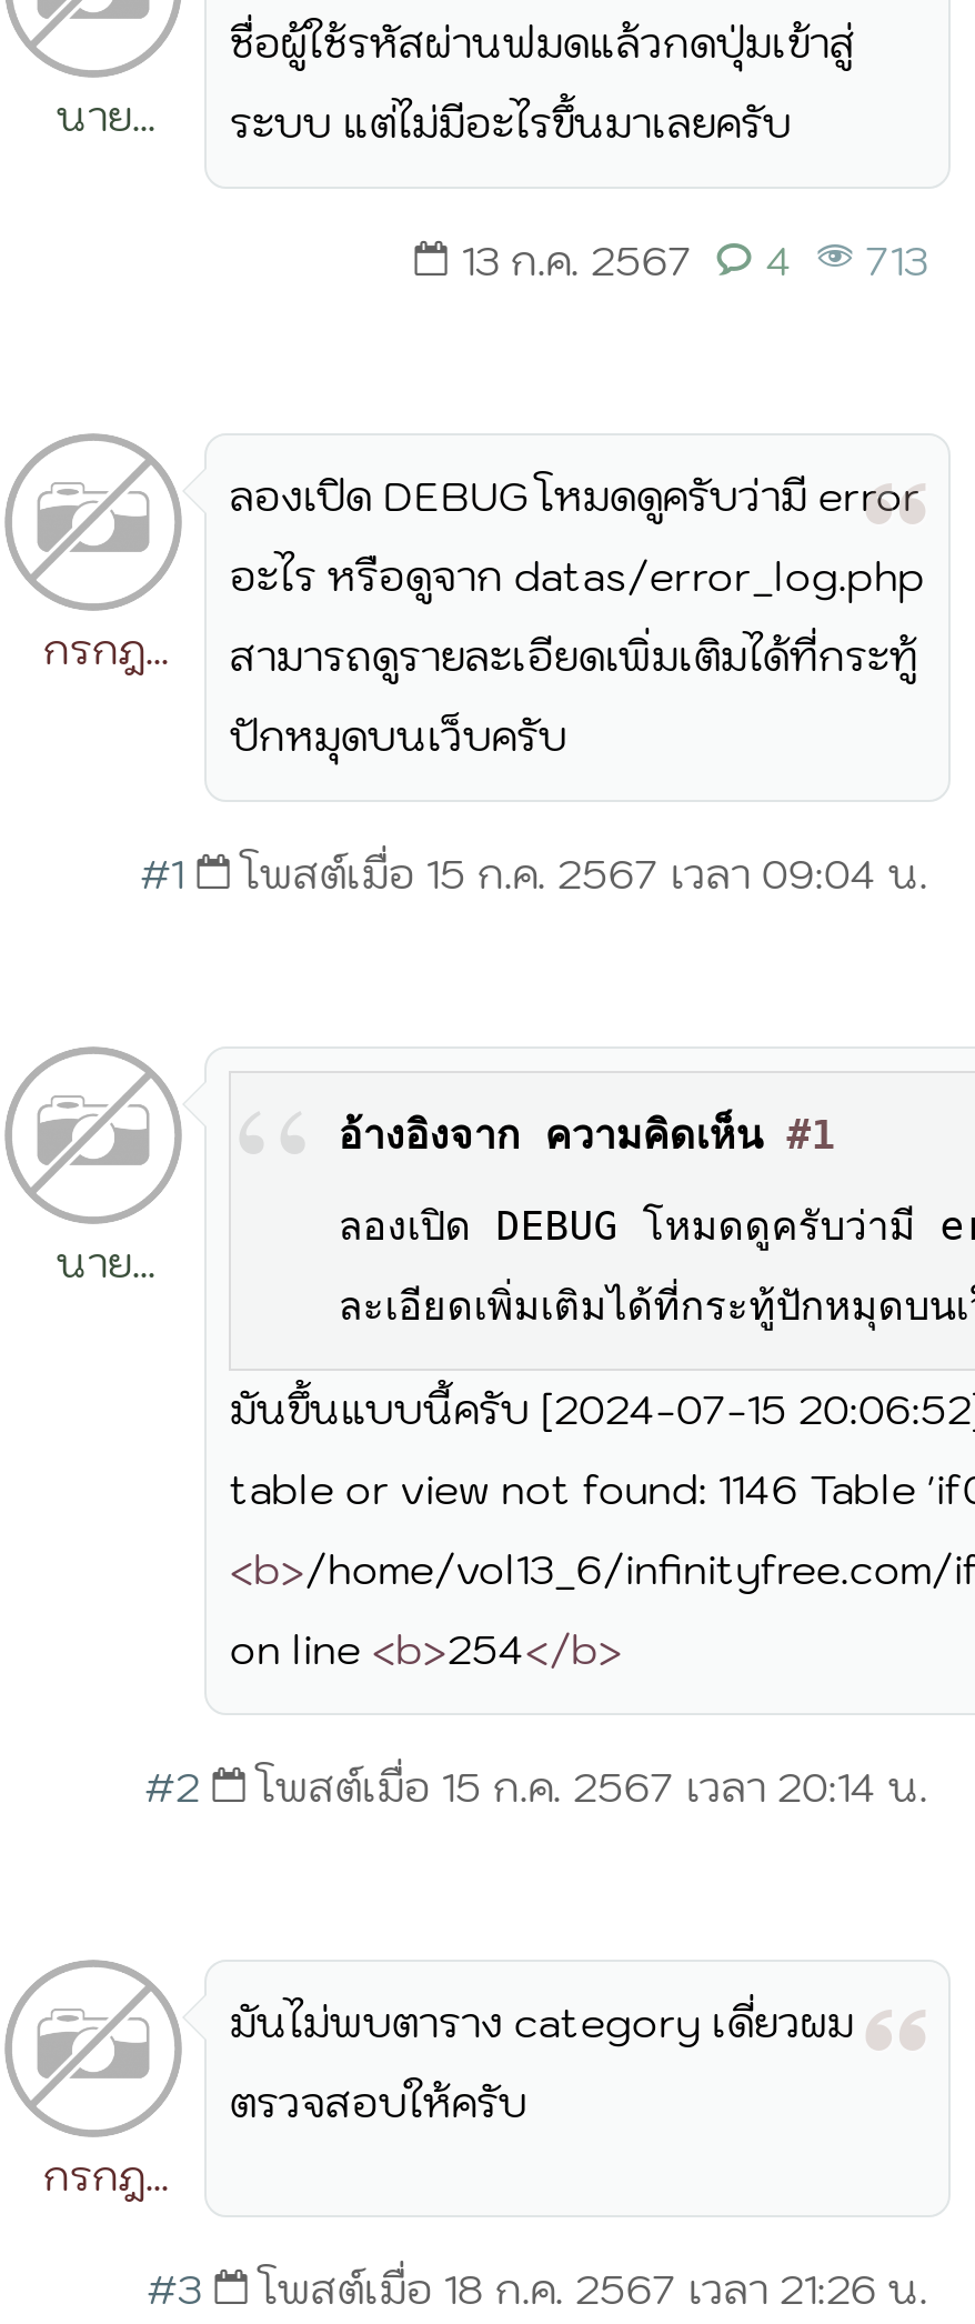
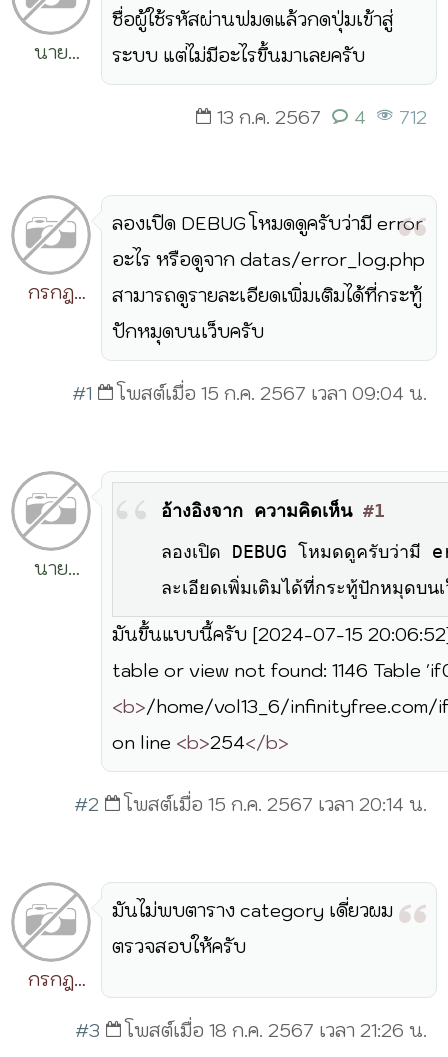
- 13 ก.ค. 2567 4 713
+ 13 ก.ค. 2567 4 712
